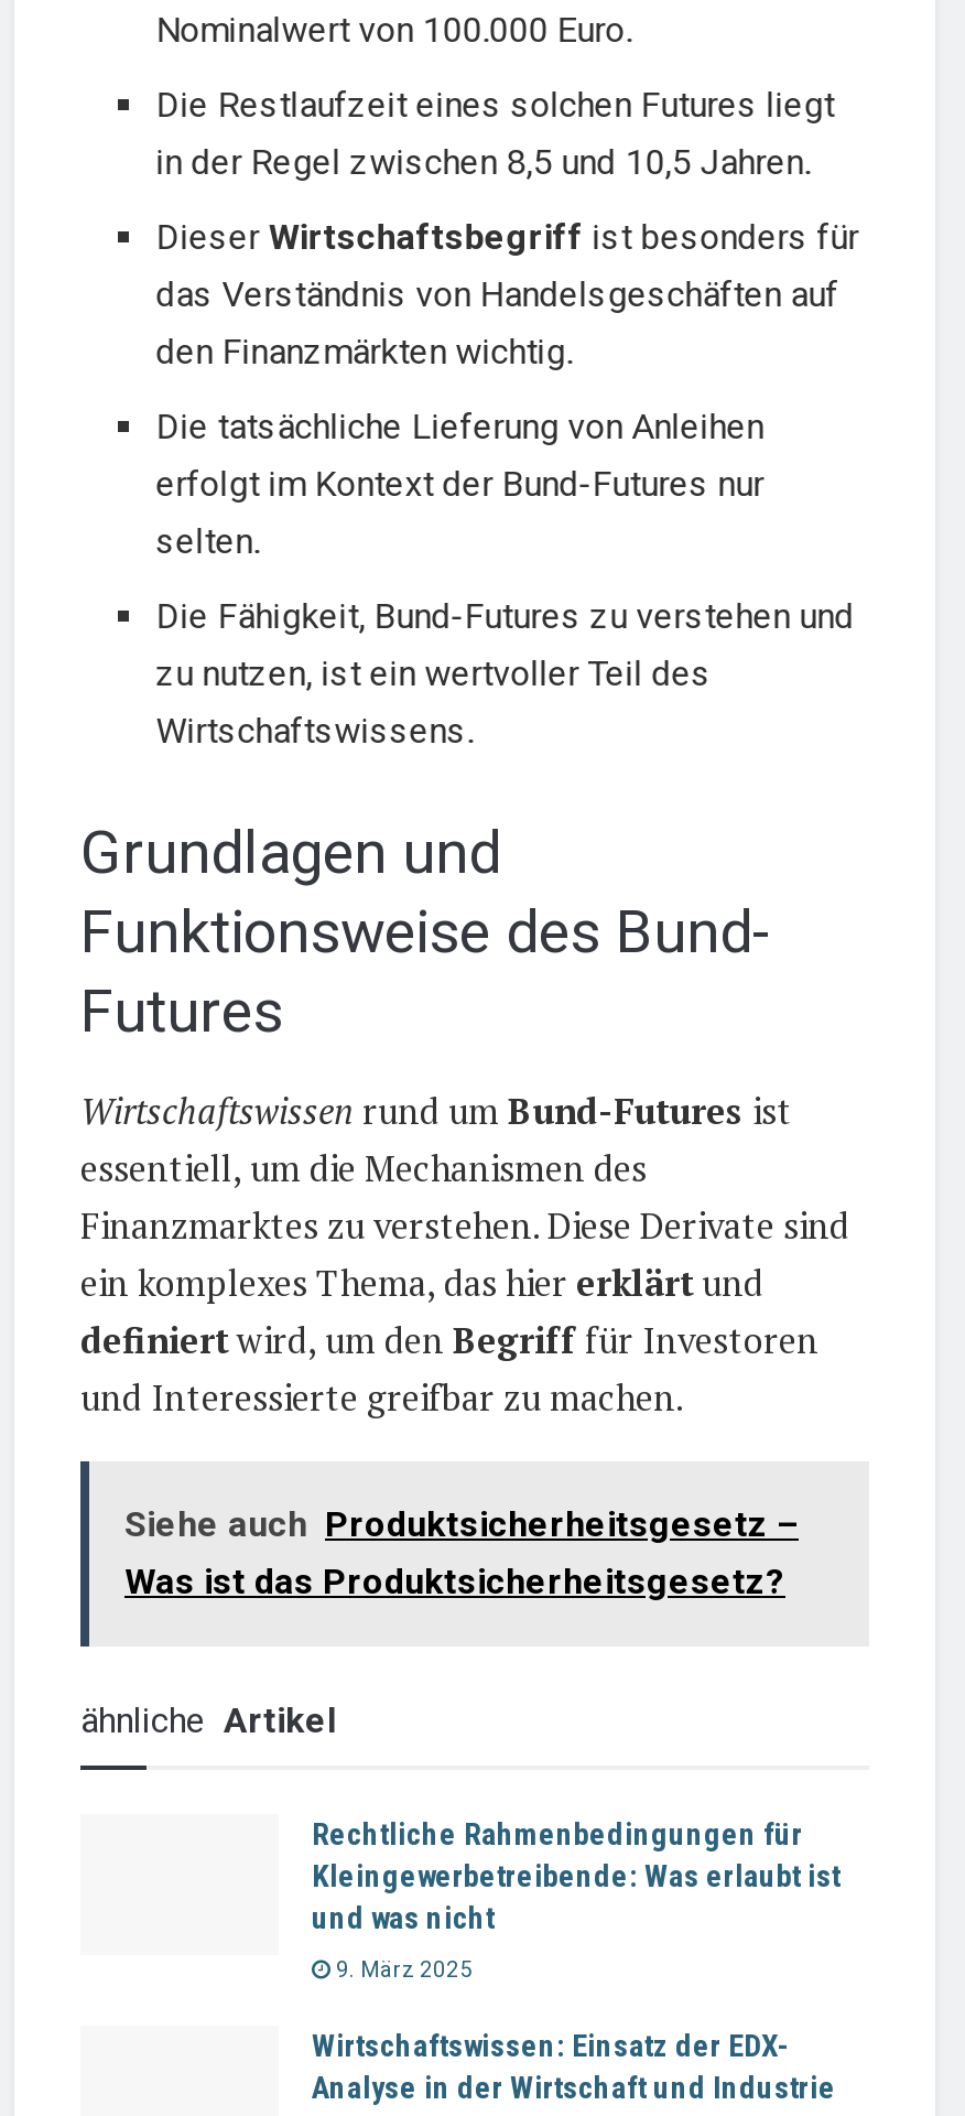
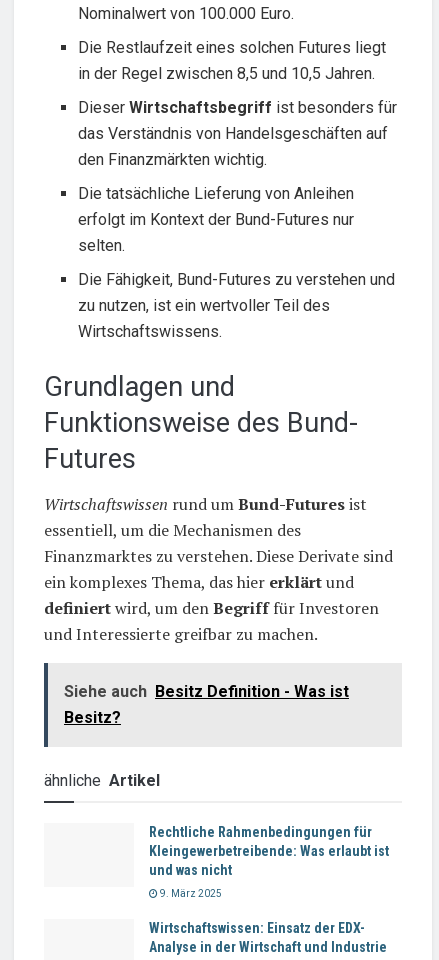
- Siehe auch Produktsicherheitsgesetz –
- Was ist das Produktsicherheitsgesetz?
+ Siehe auch Besitz Definition - Was ist
+ Besitz?
